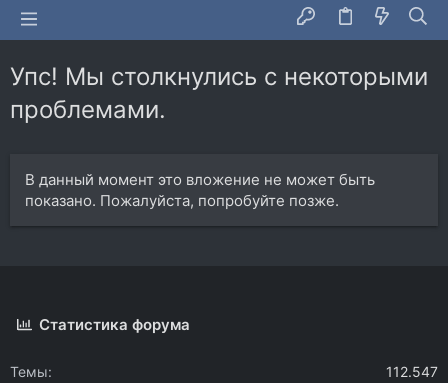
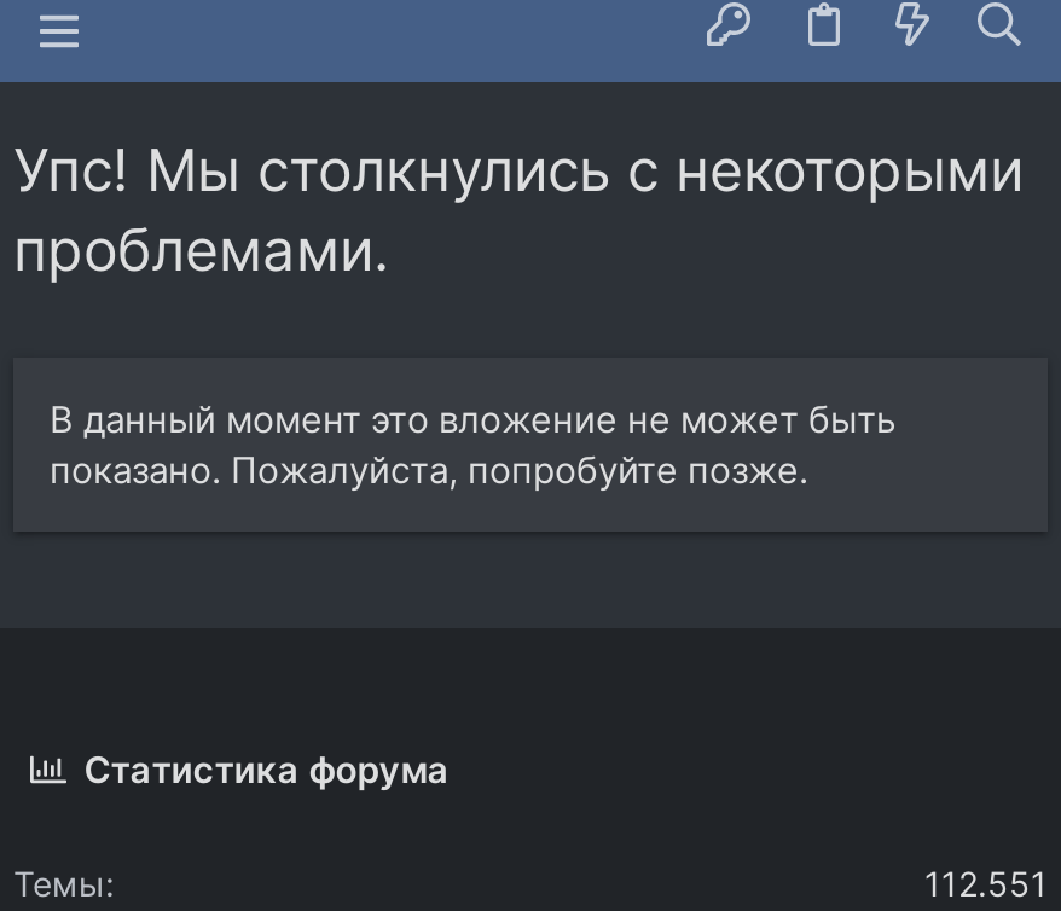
- 112.547
+ 112.551
